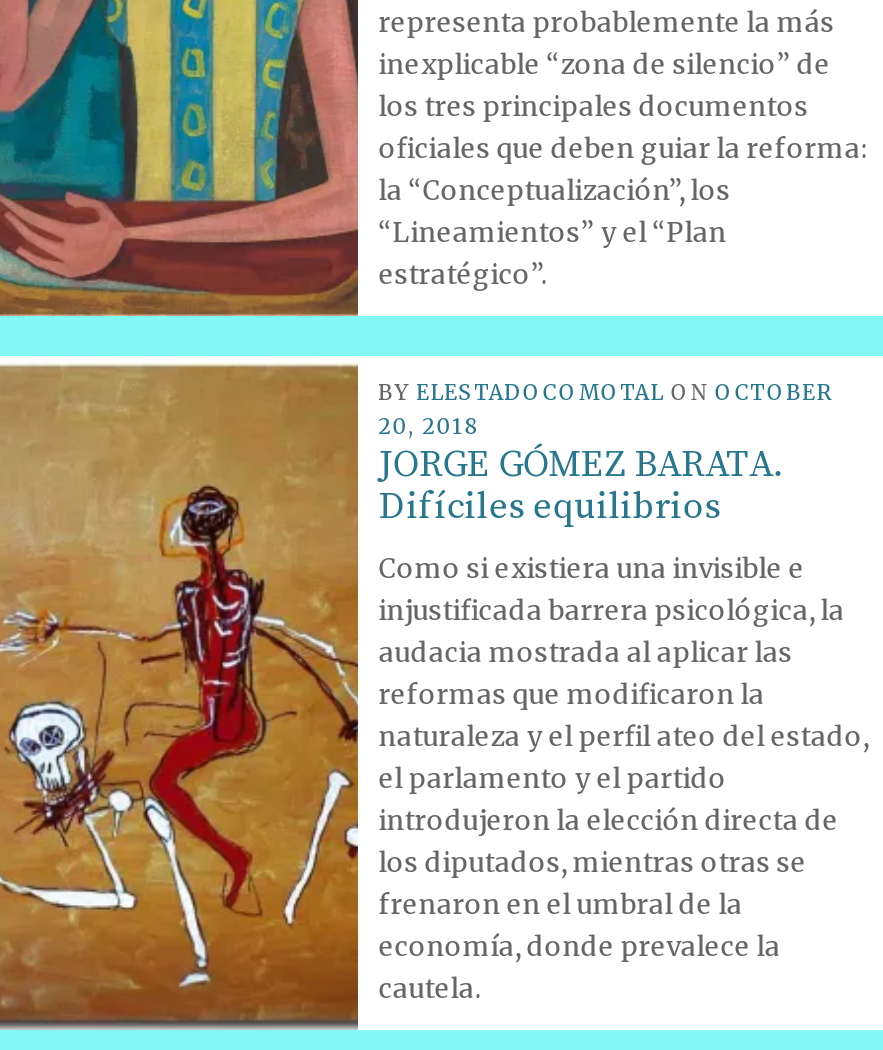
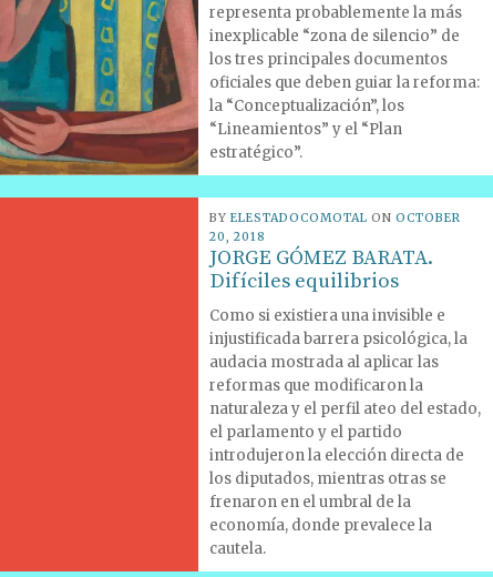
- [image]
